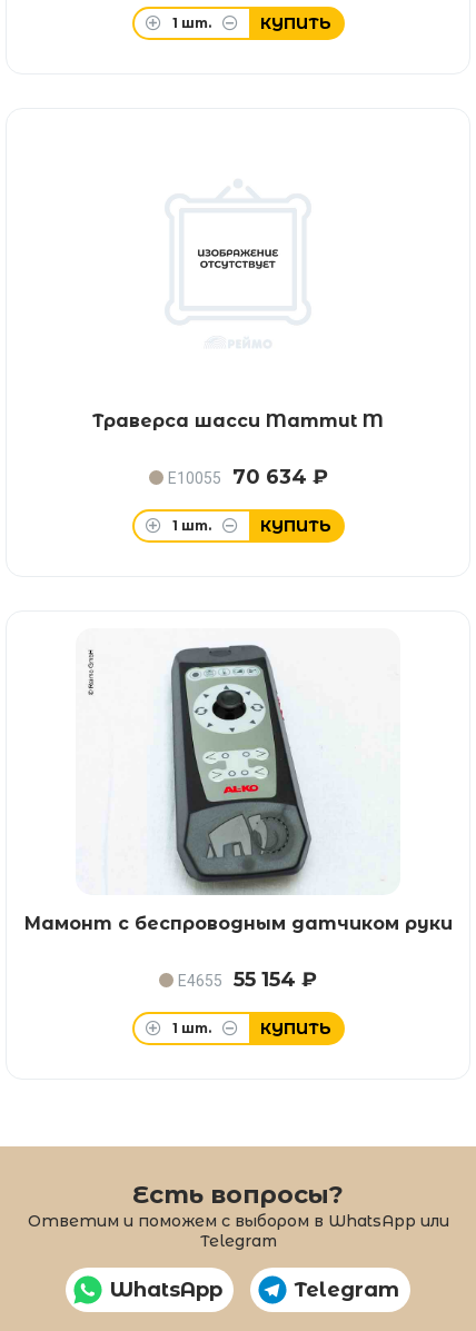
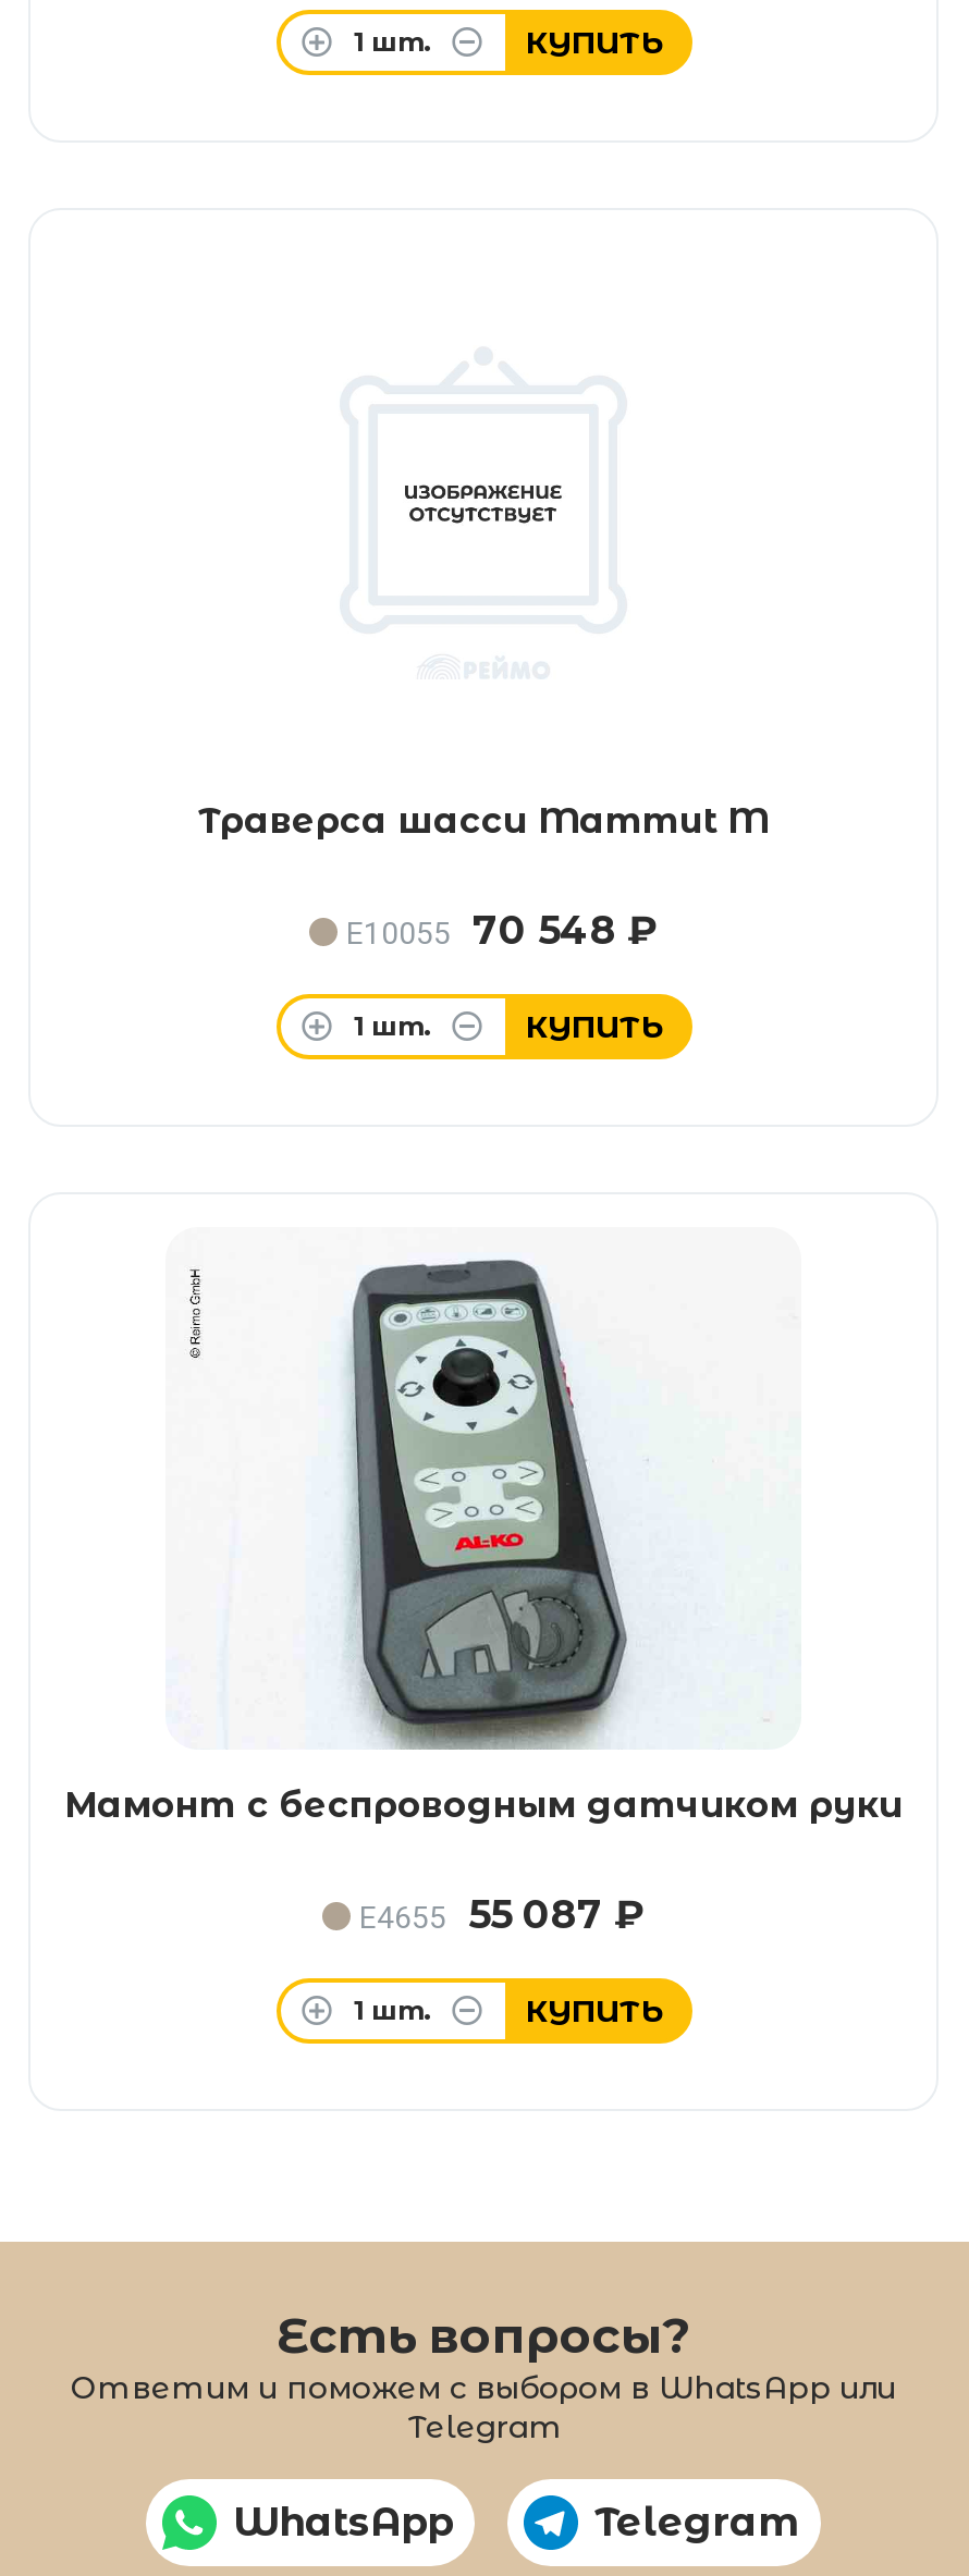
- E10055 70 634 ₽
+ E10055 70 548 ₽

- E4655 55 154 ₽
+ E4655 55 087 ₽
